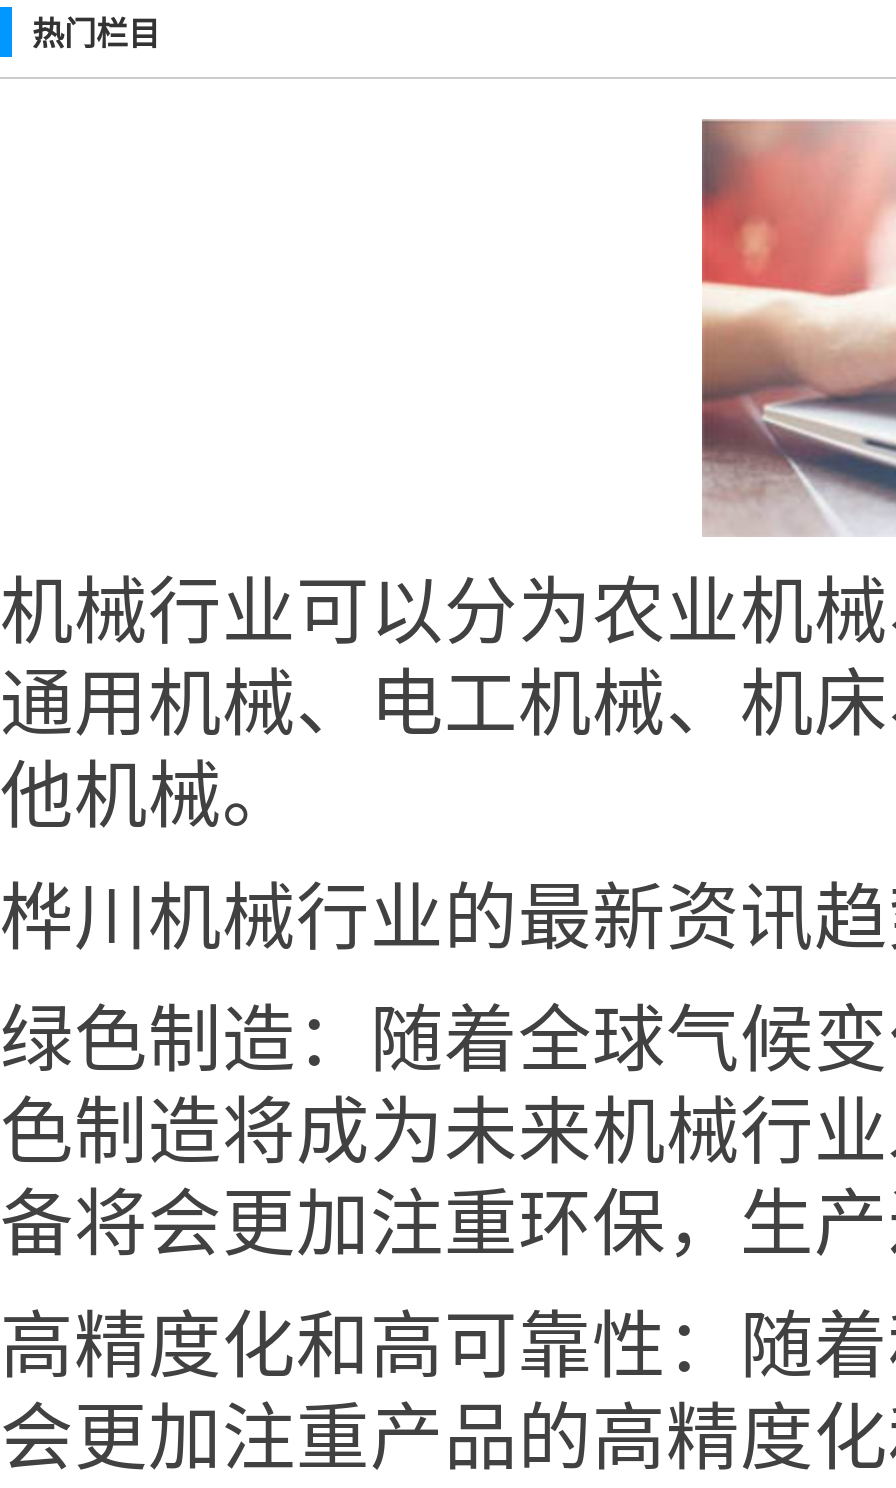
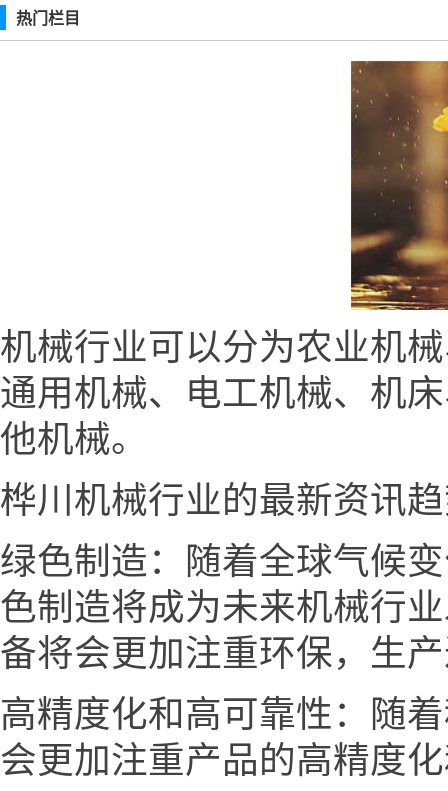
- [image]
+ [image]
